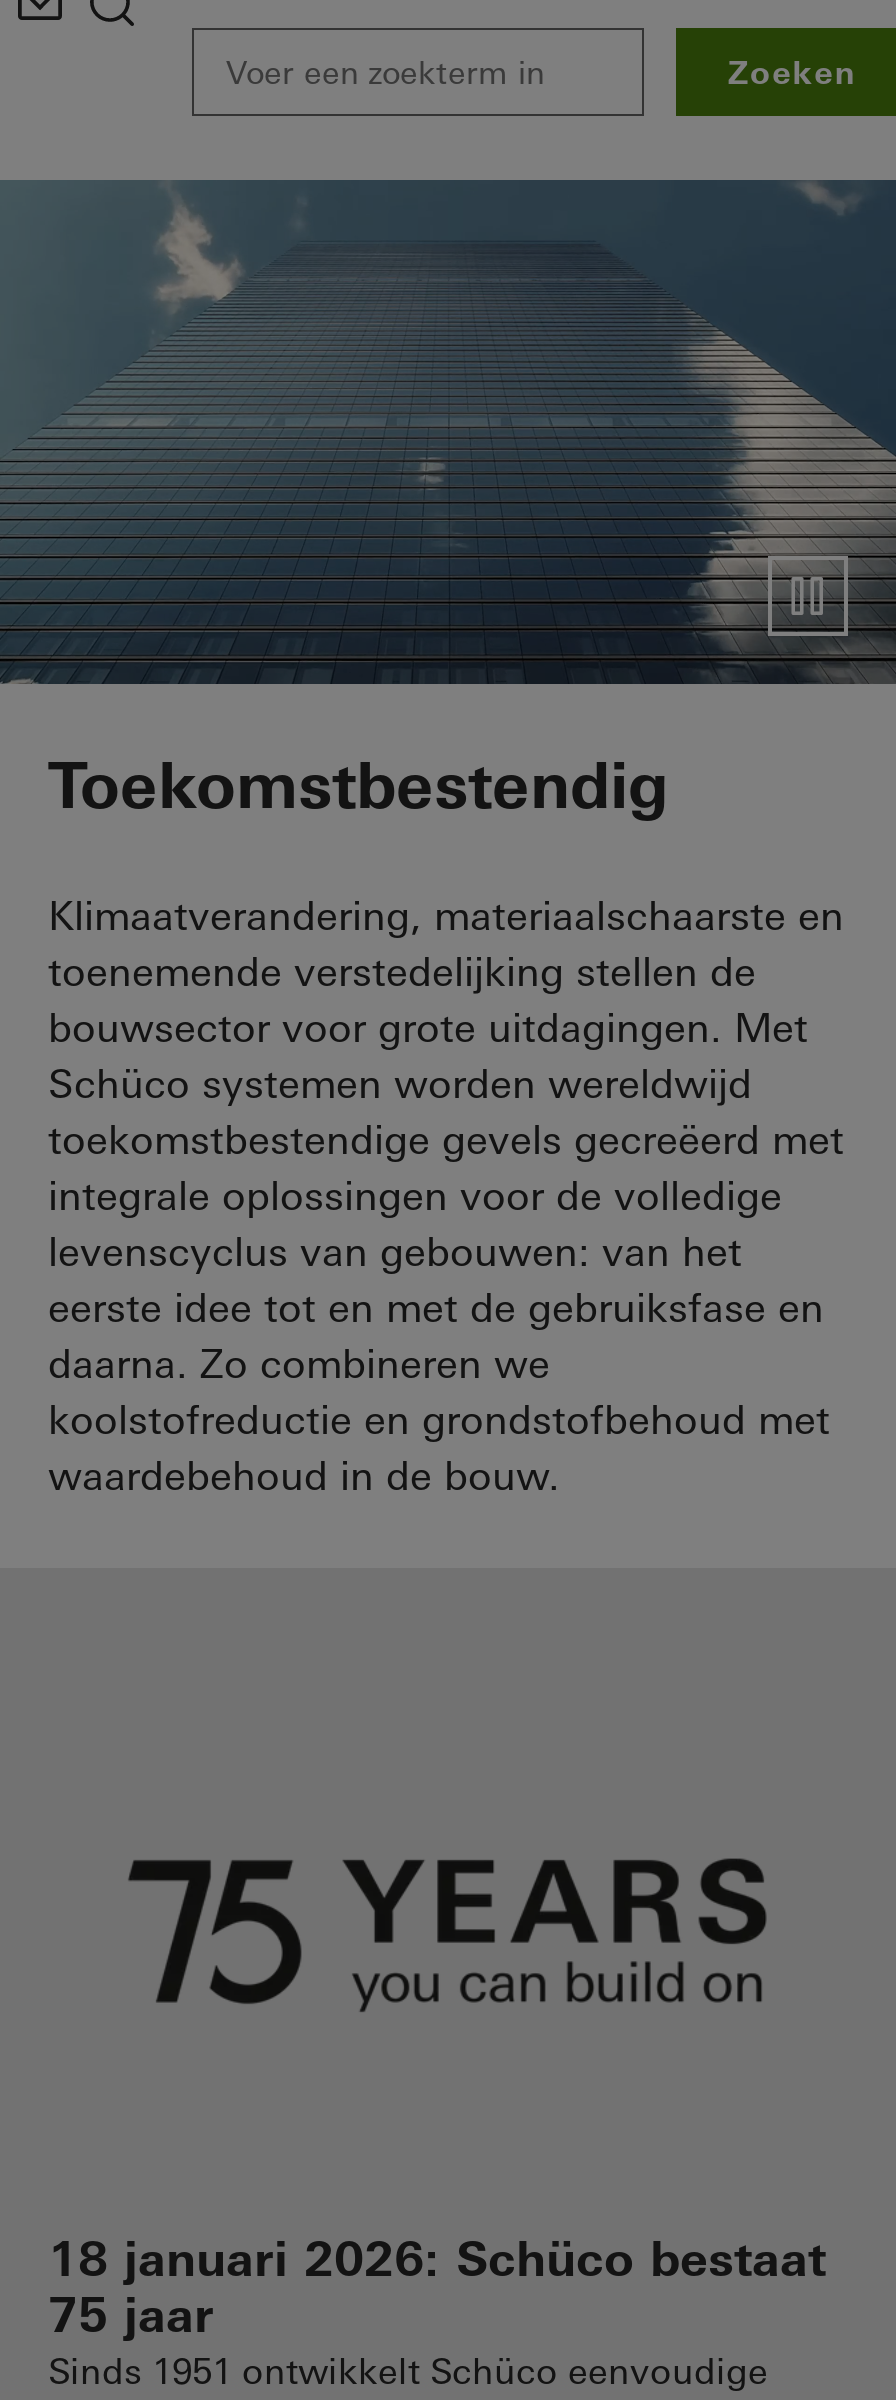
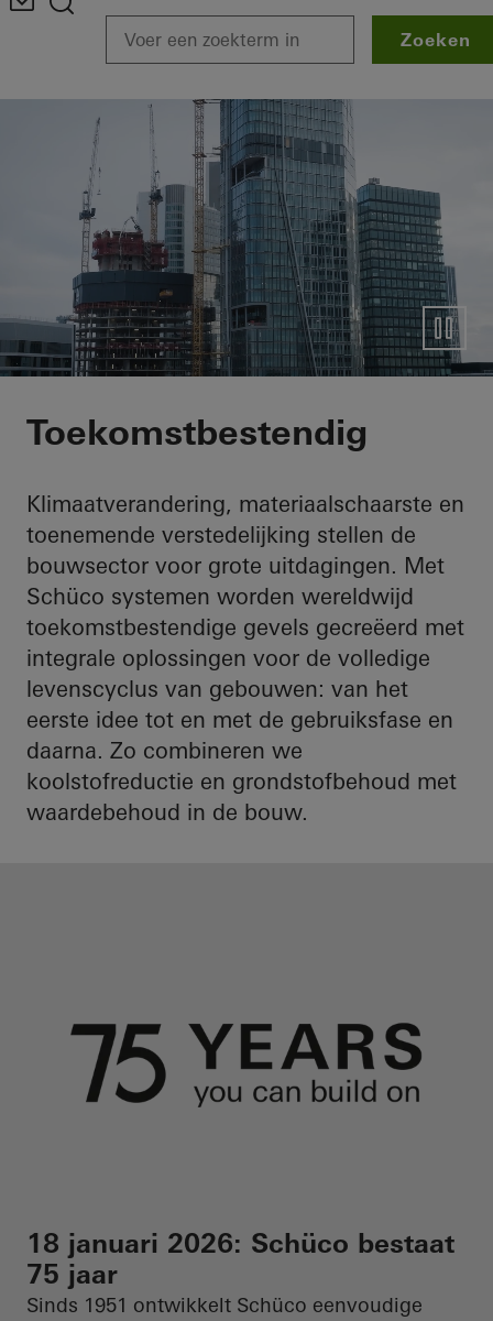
- [image]
+ [image]
